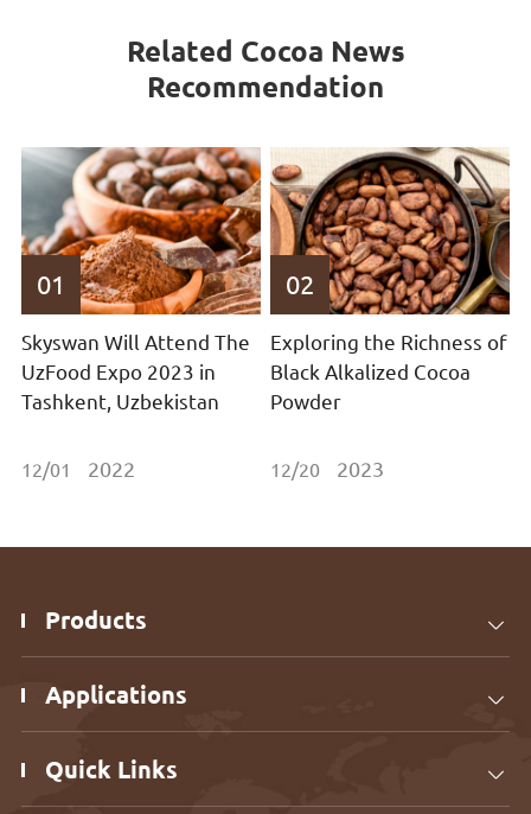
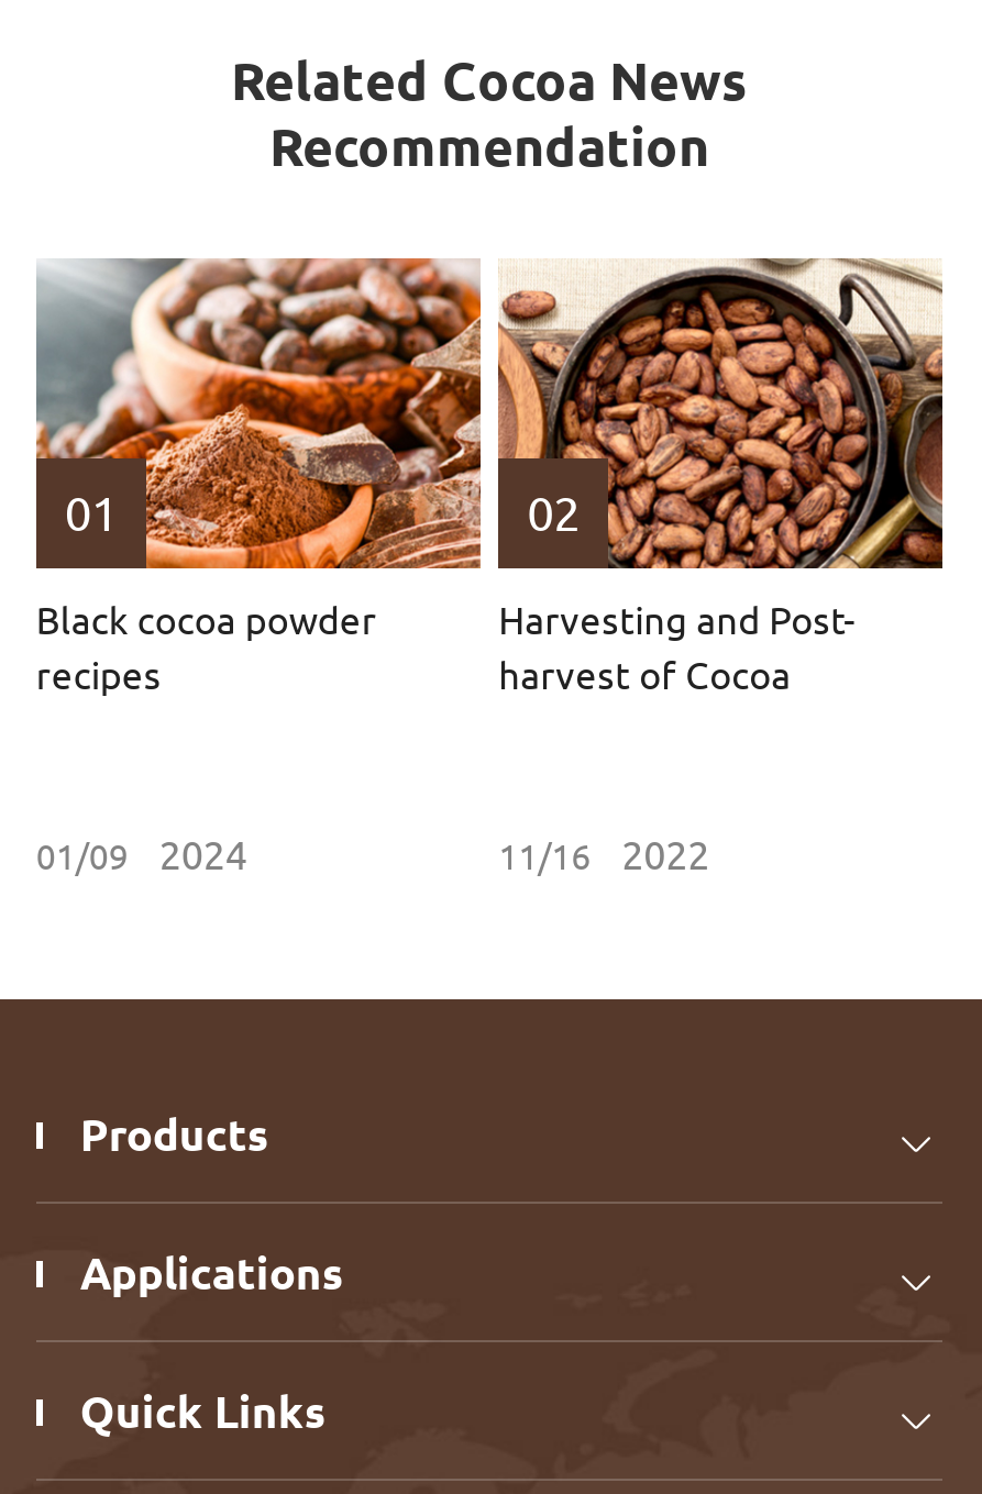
- Skyswan Will Attend The
- UzFood Expo 2023 in
- Tashkent, Uzbekistan
+ Black cocoa powder
+ recipes

- Exploring the Richness of
- Black Alkalized Cocoa
- Powder
+ Harvesting and Post-
+ harvest of Cocoa

- 12/01 2022
+ 01/09 2024

- 12/20 2023
+ 11/16 2022
